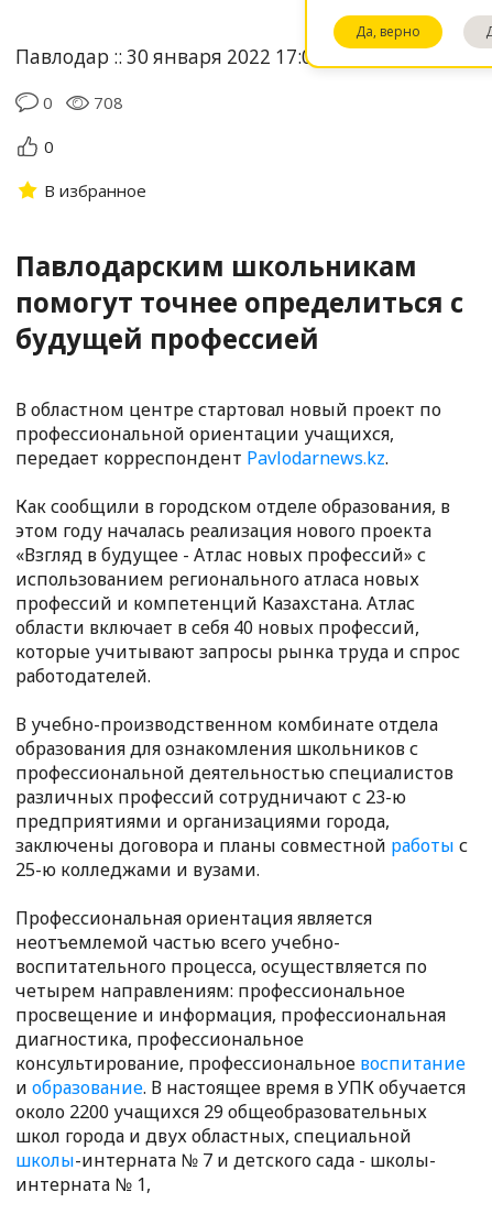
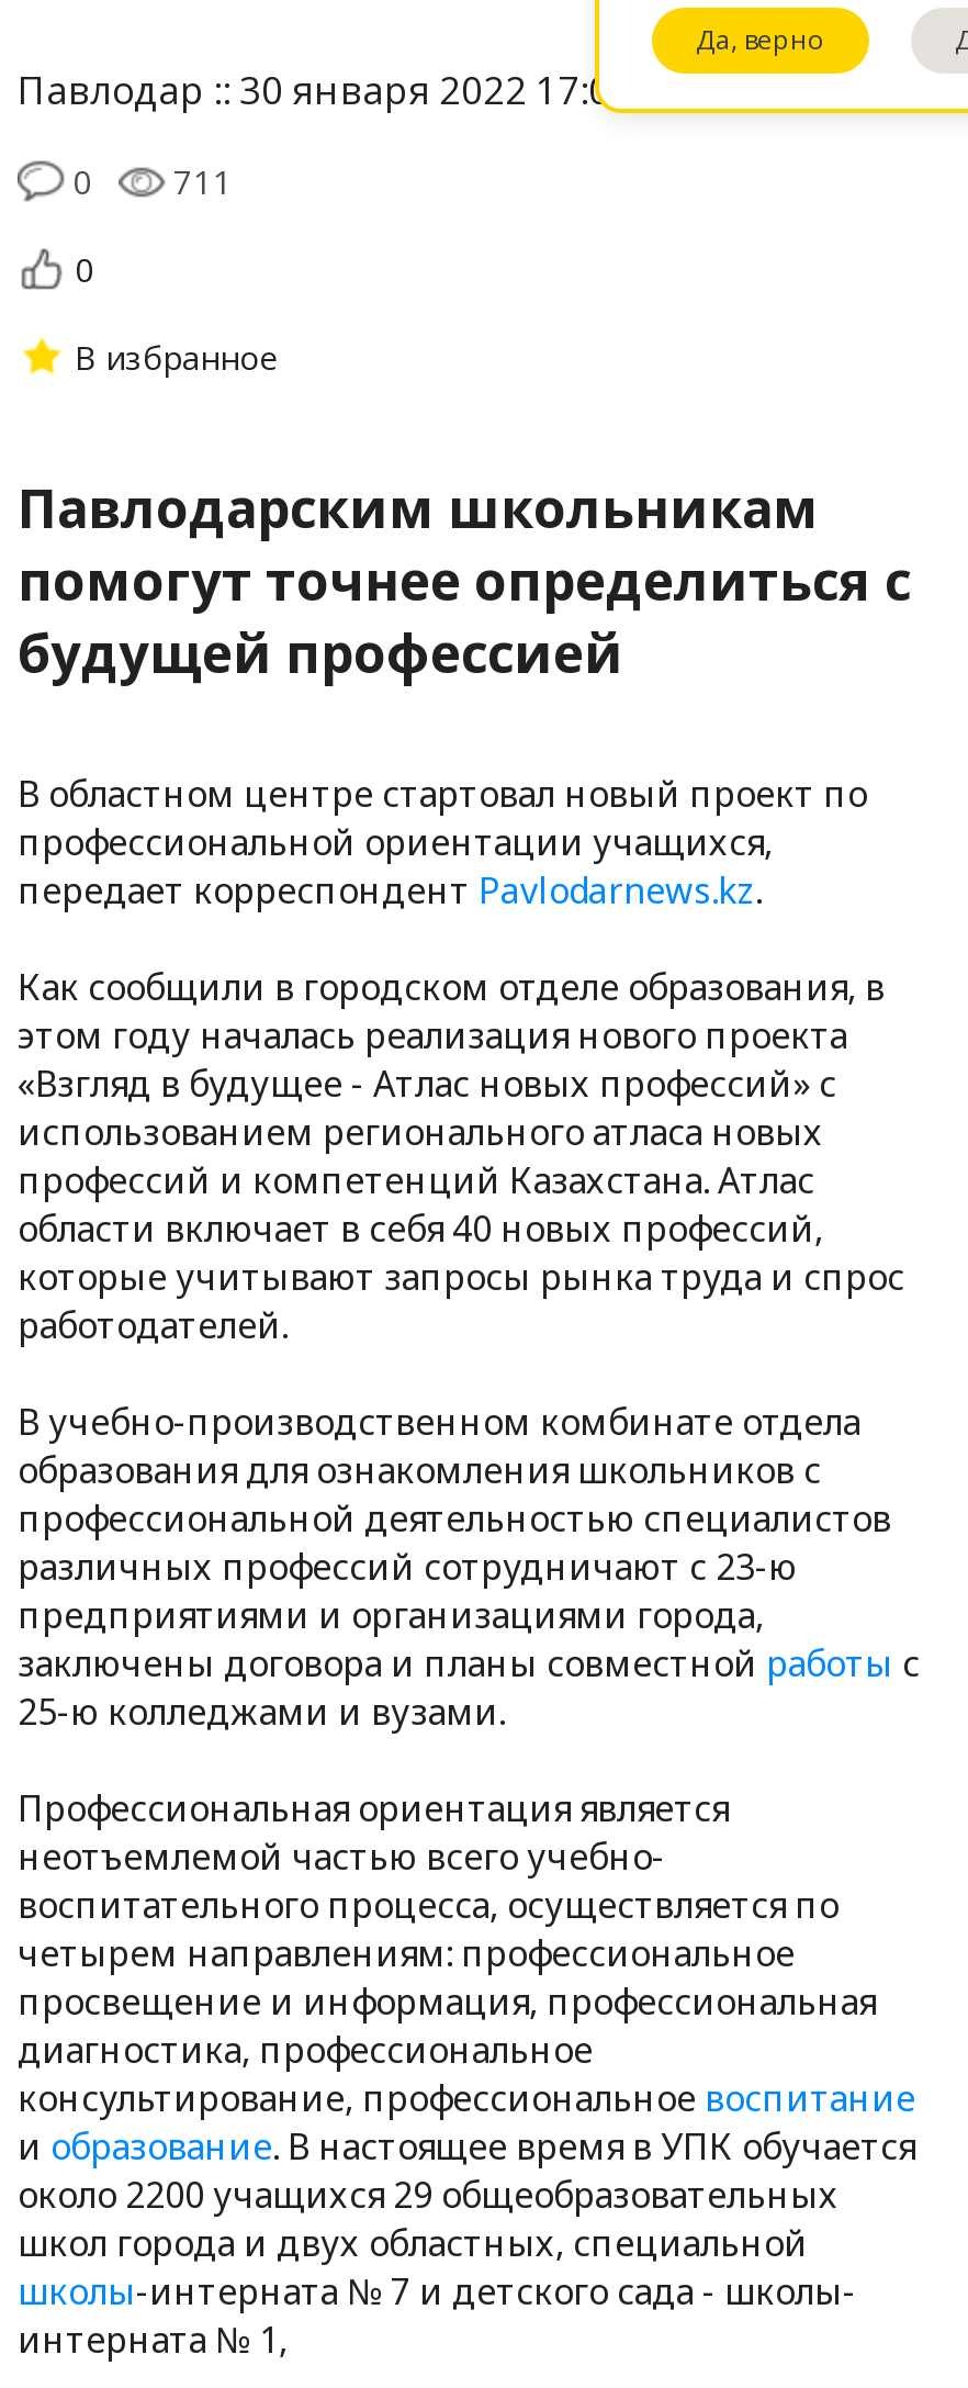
- 0 708
+ 0 711
